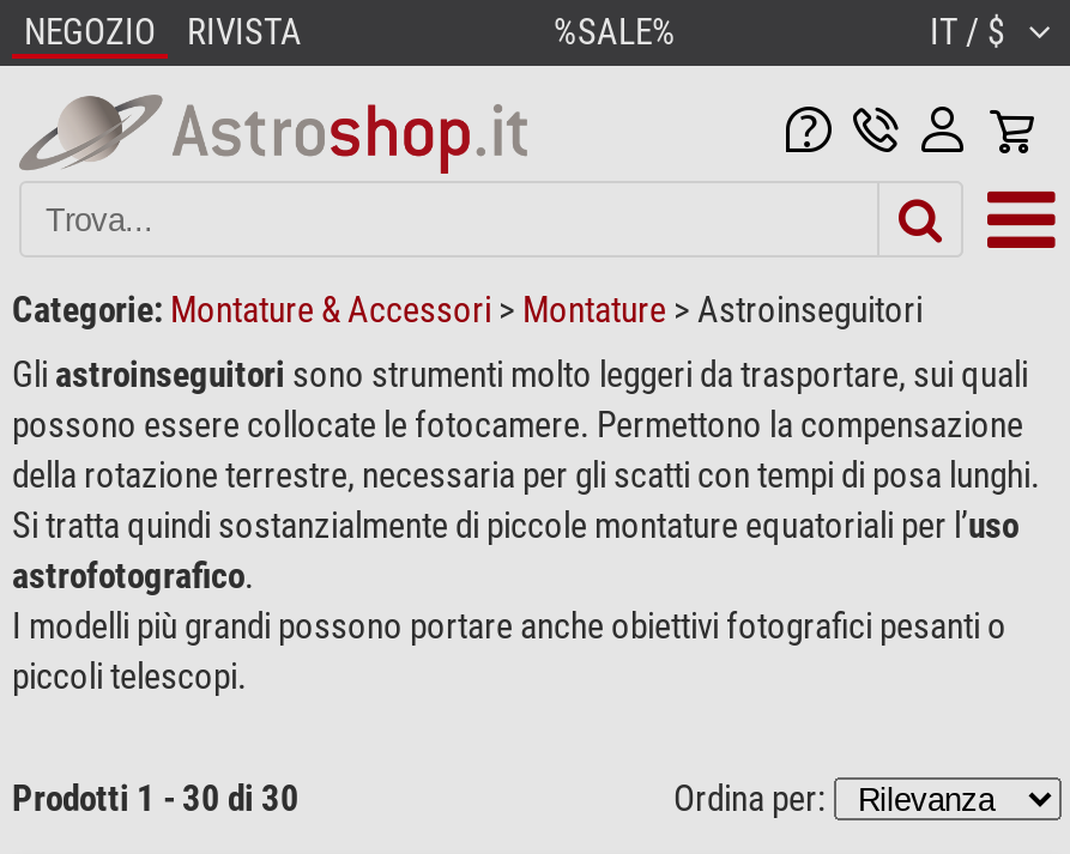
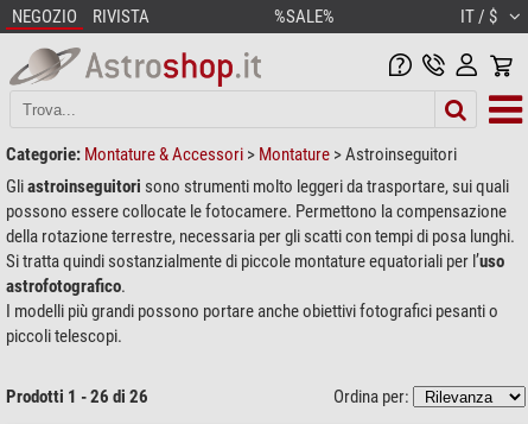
- Prodotti 1 - 30 di 30
+ Prodotti 1 - 26 di 26
